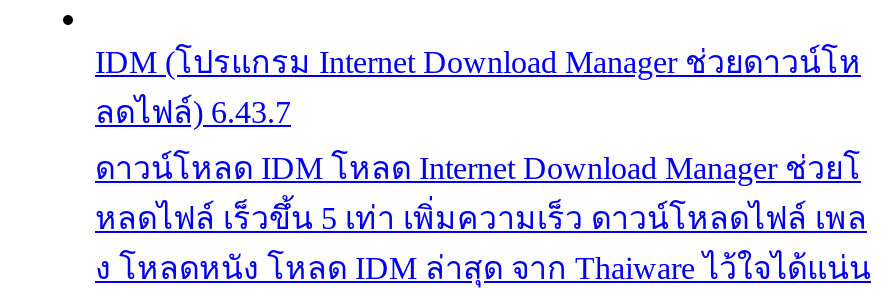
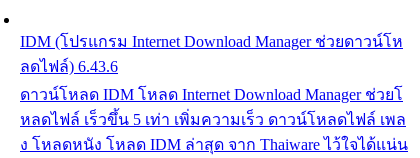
- ลดไฟล์) 6.43.7
+ ลดไฟล์) 6.43.6
